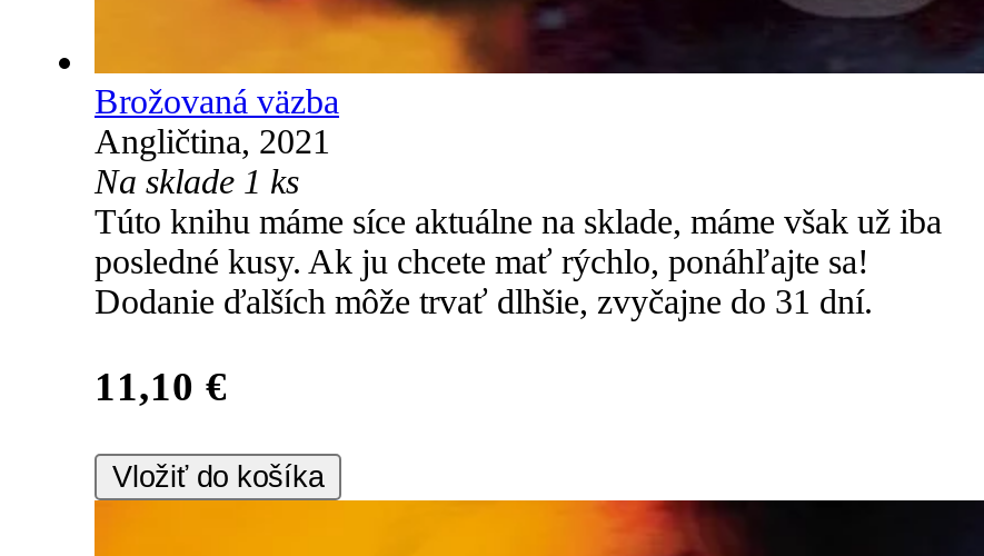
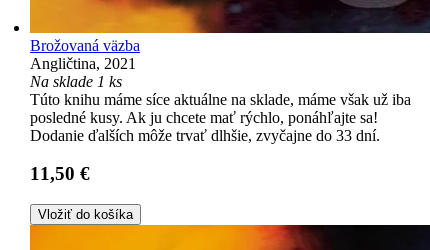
- Dodanie ďalších môže trvať dlhšie, zvyčajne do 31 dní.
+ Dodanie ďalších môže trvať dlhšie, zvyčajne do 33 dní.

- 11,10 €
+ 11,50 €
